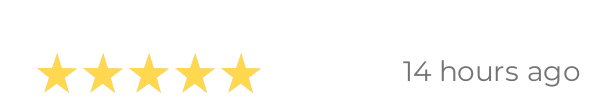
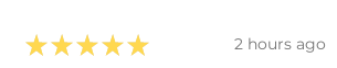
- 14 hours ago
+ 2 hours ago
